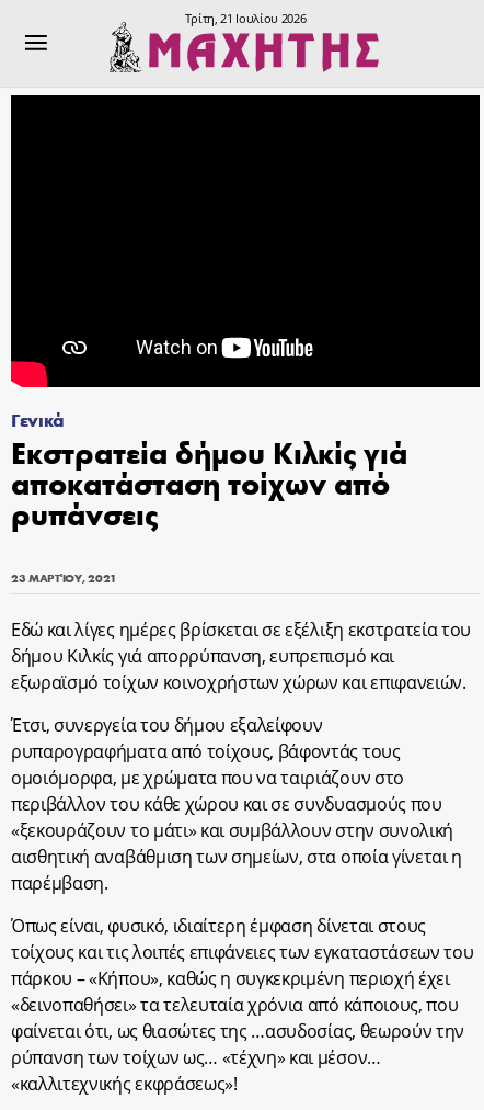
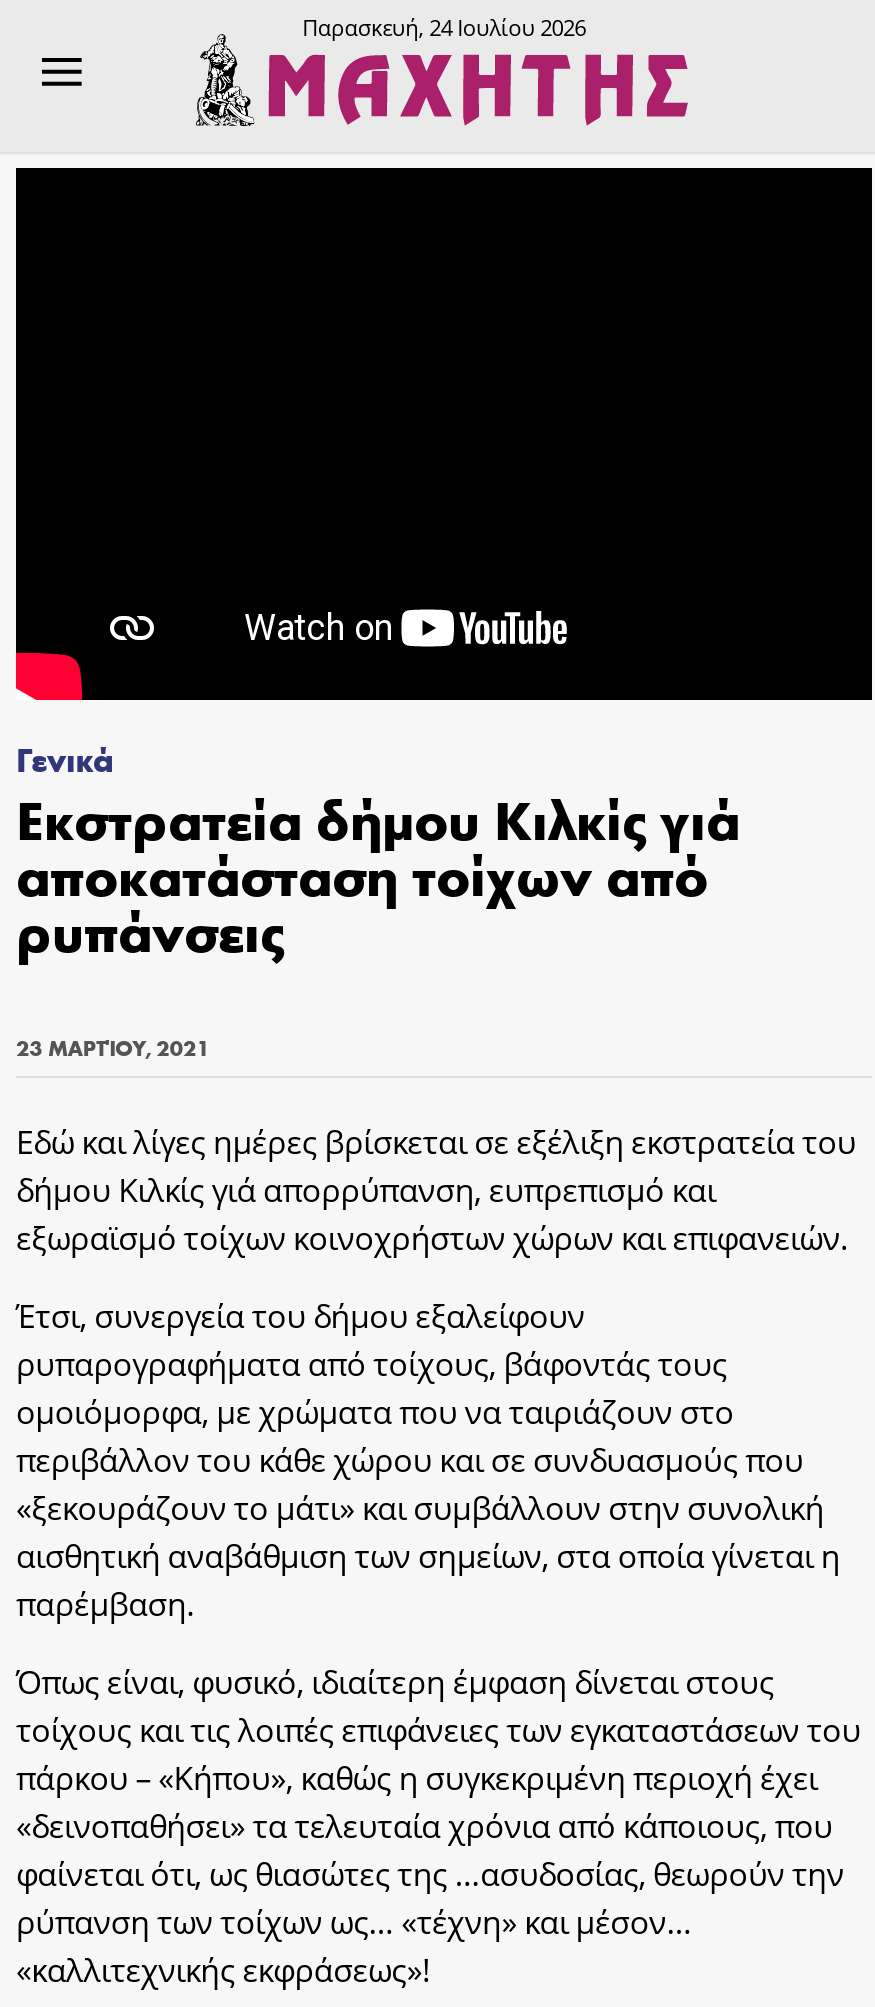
- Τρίτη, 21 Ιουλίου 2026
+ Παρασκευή, 24 Ιουλίου 2026
